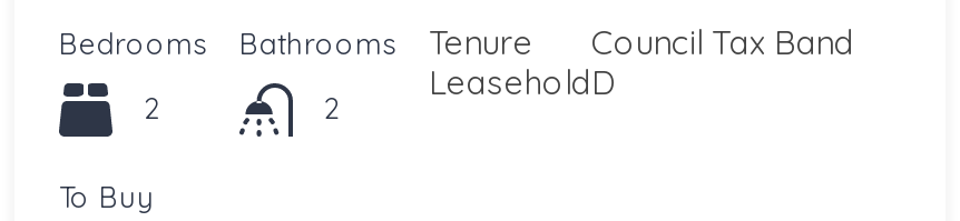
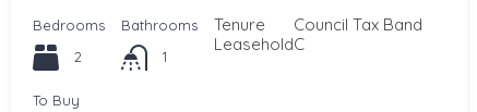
- D
+ C

- 2
+ 1
